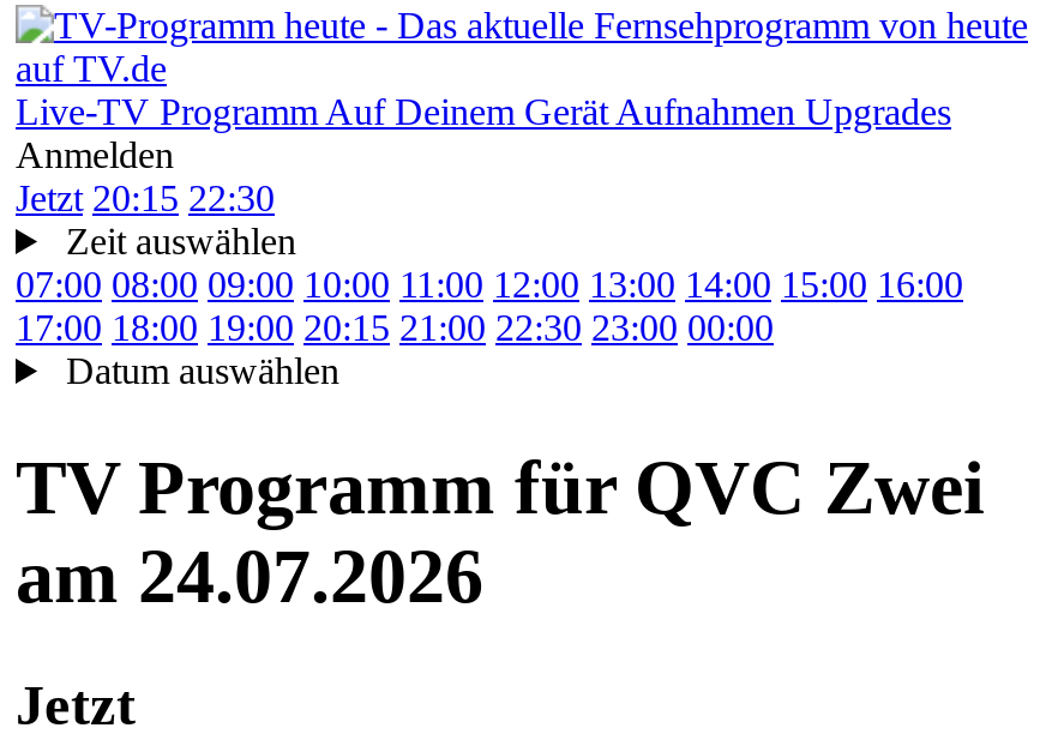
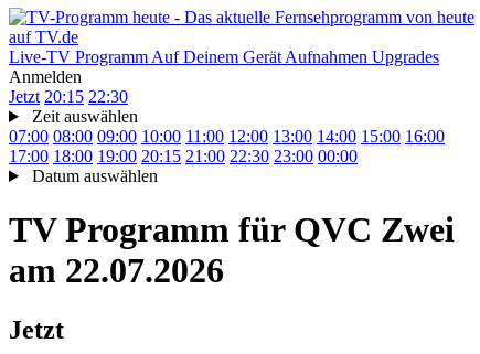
- am 24.07.2026
+ am 22.07.2026
